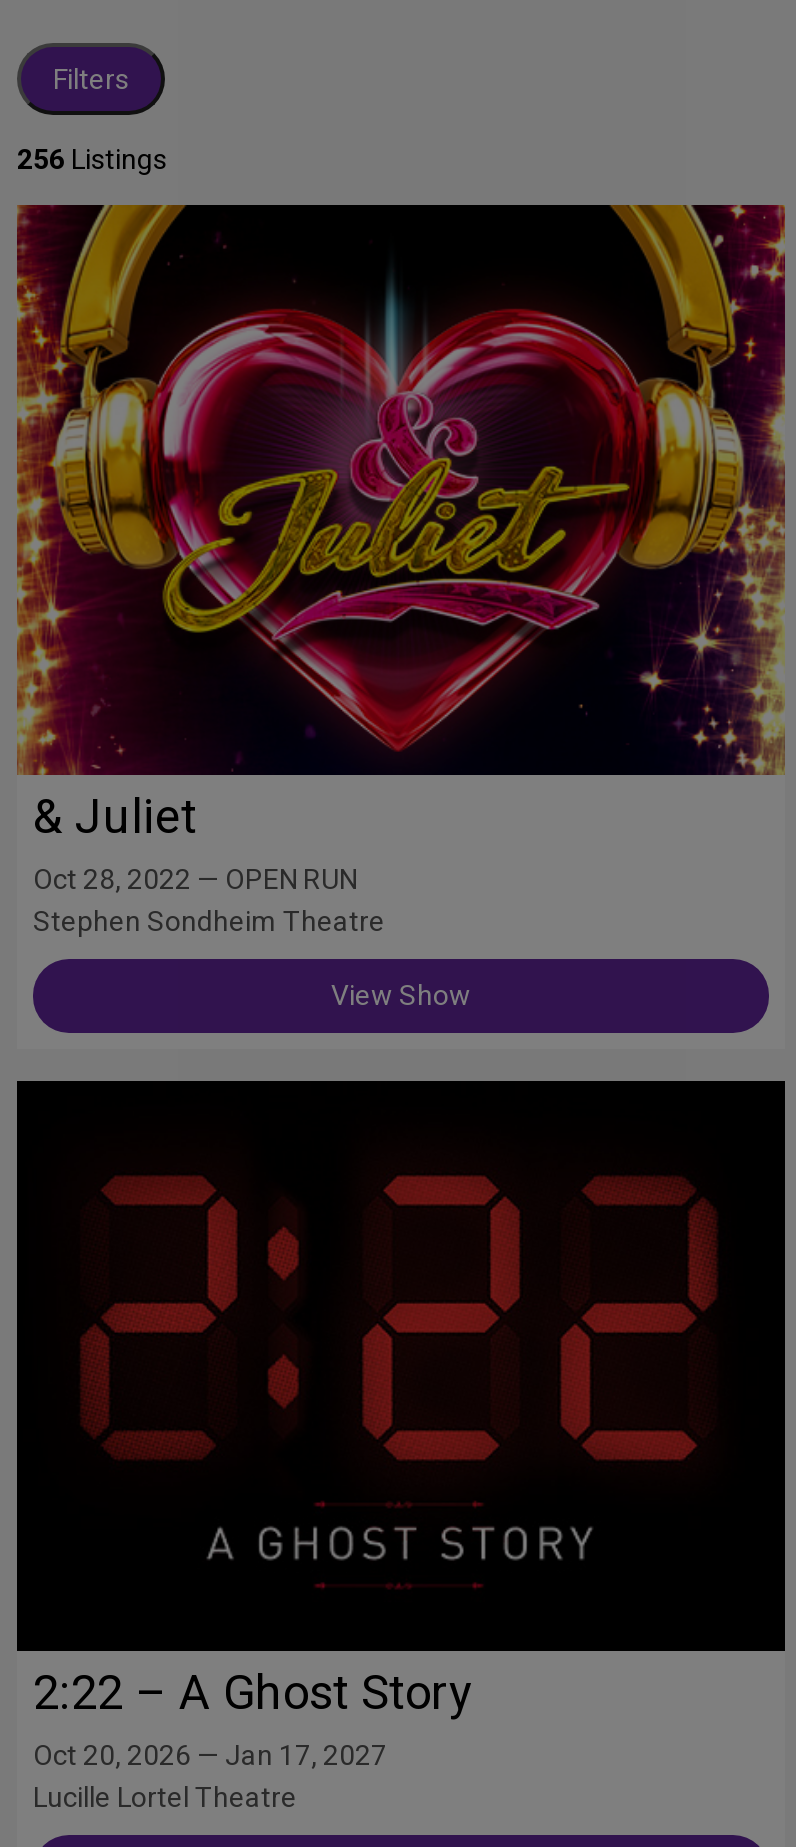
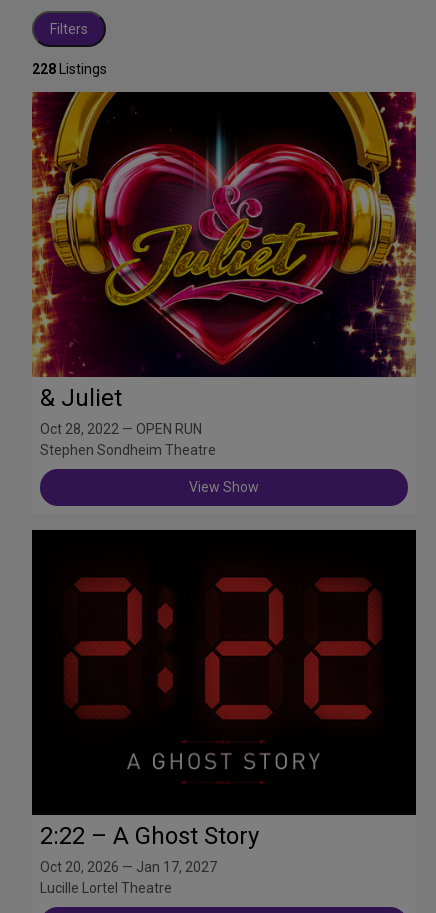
- 256 Listings
+ 228 Listings
